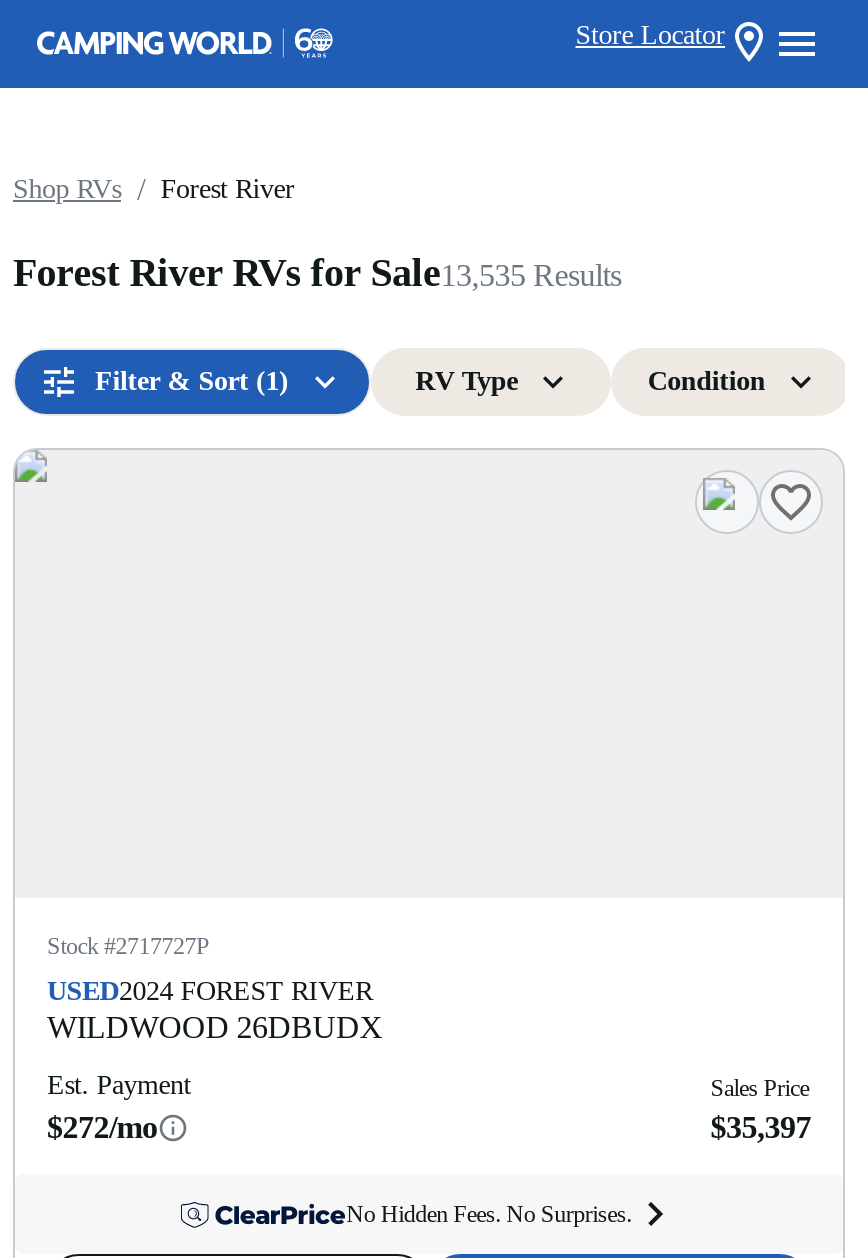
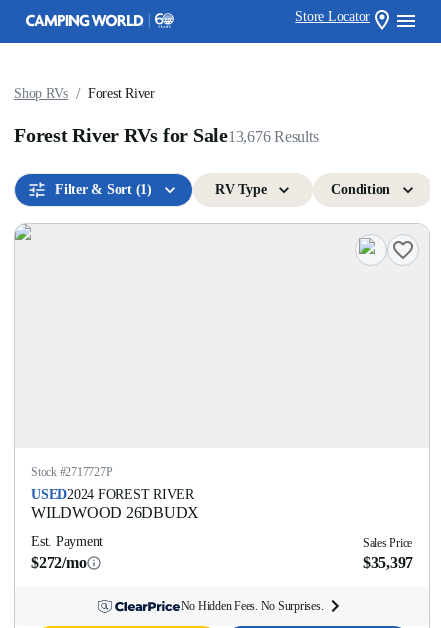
- Forest River RVs for Sale 13,535 Results
+ Forest River RVs for Sale 13,676 Results
